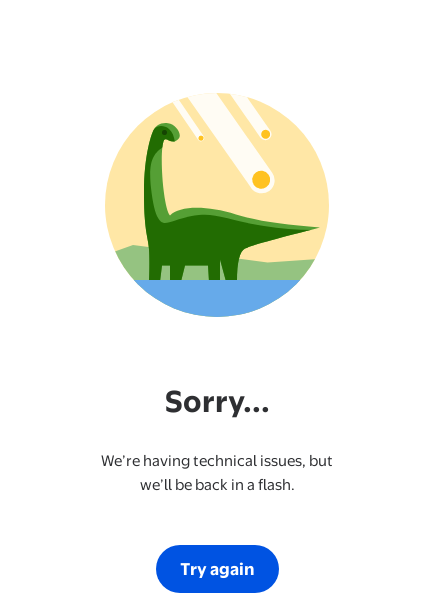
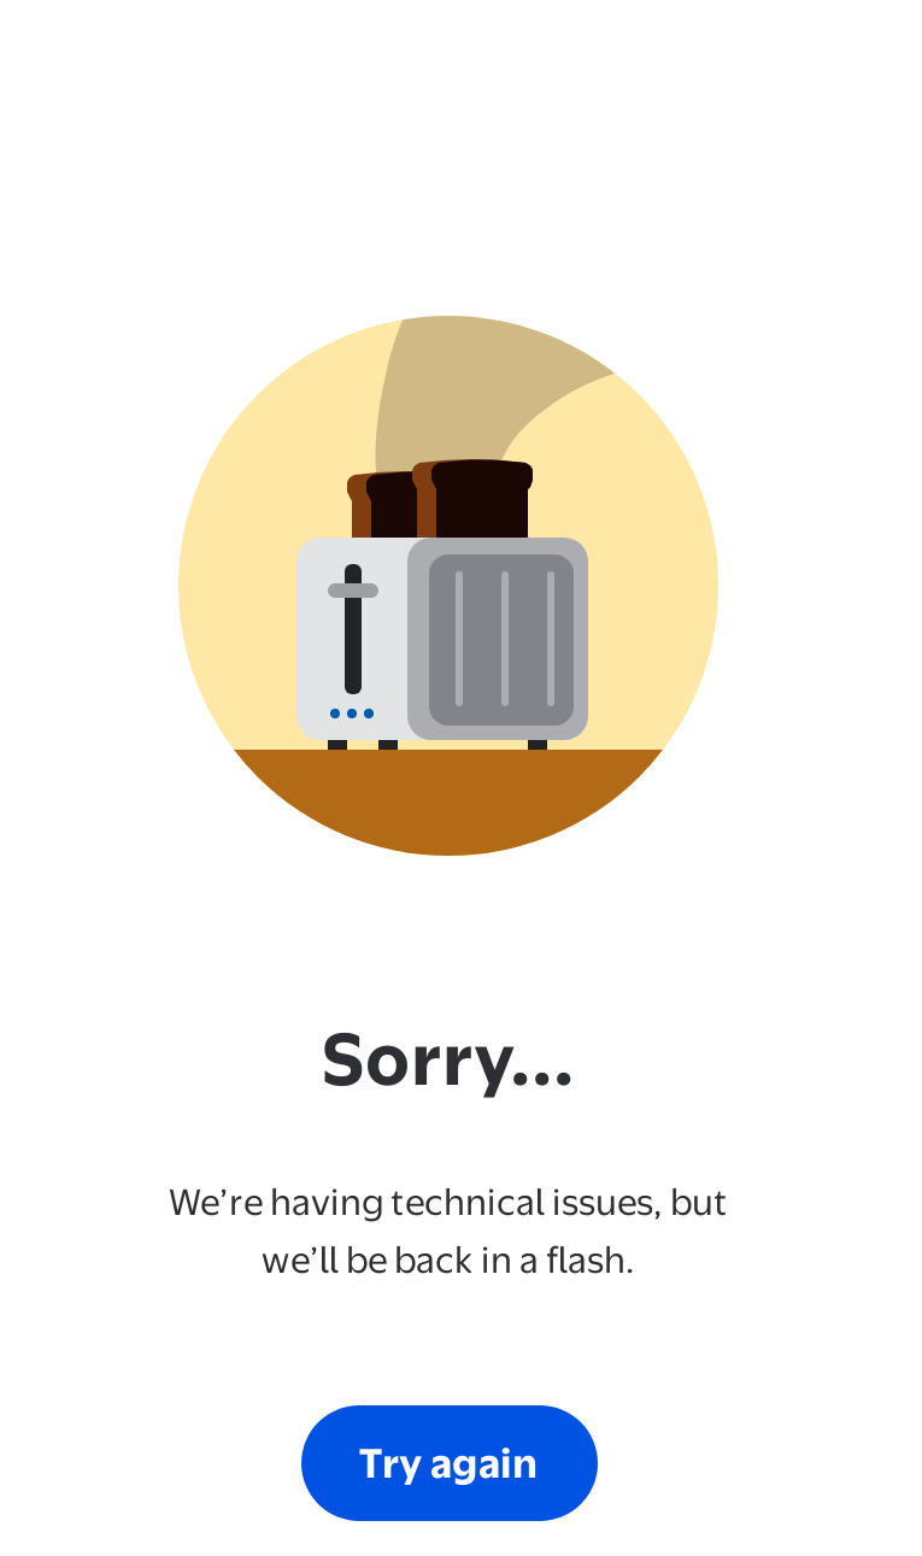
- [image]
+ [image]
